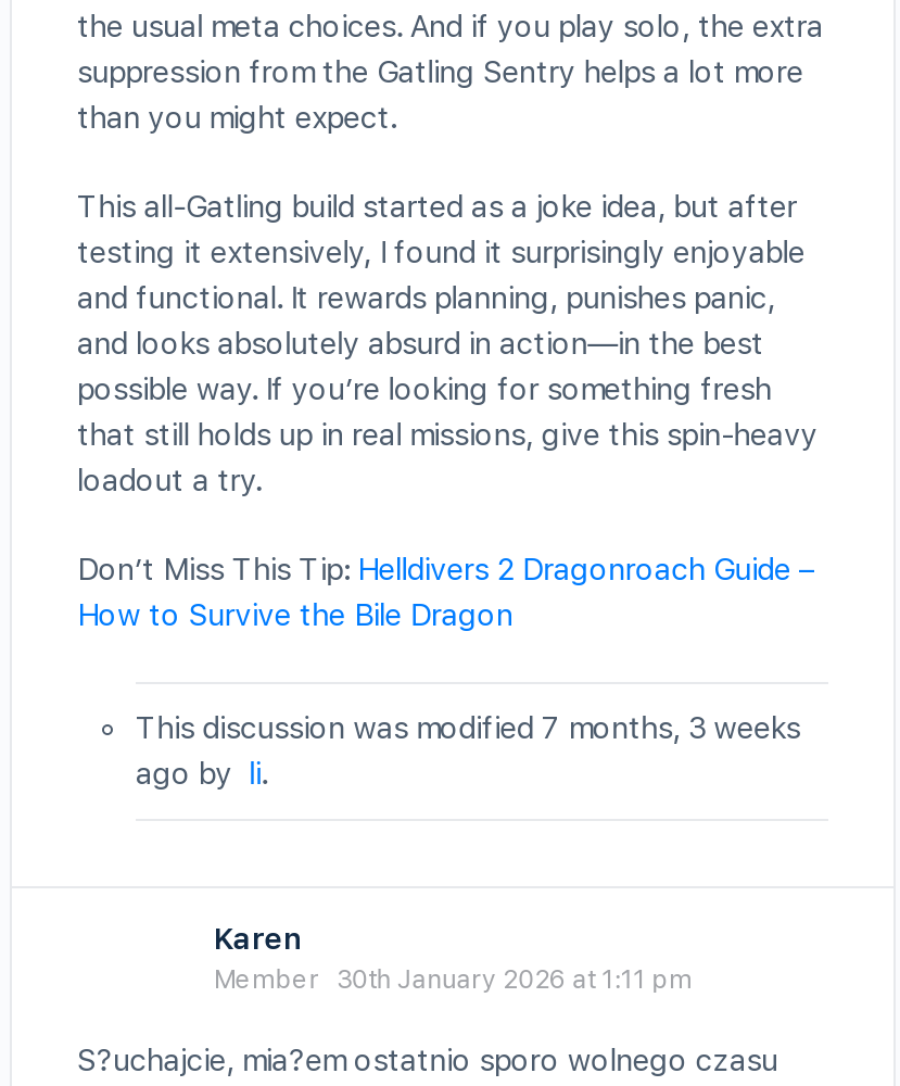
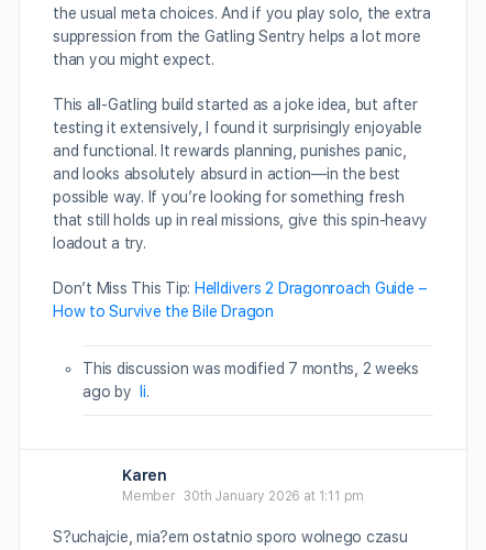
- This discussion was modified 7 months, 3 weeks
+ This discussion was modified 7 months, 2 weeks
